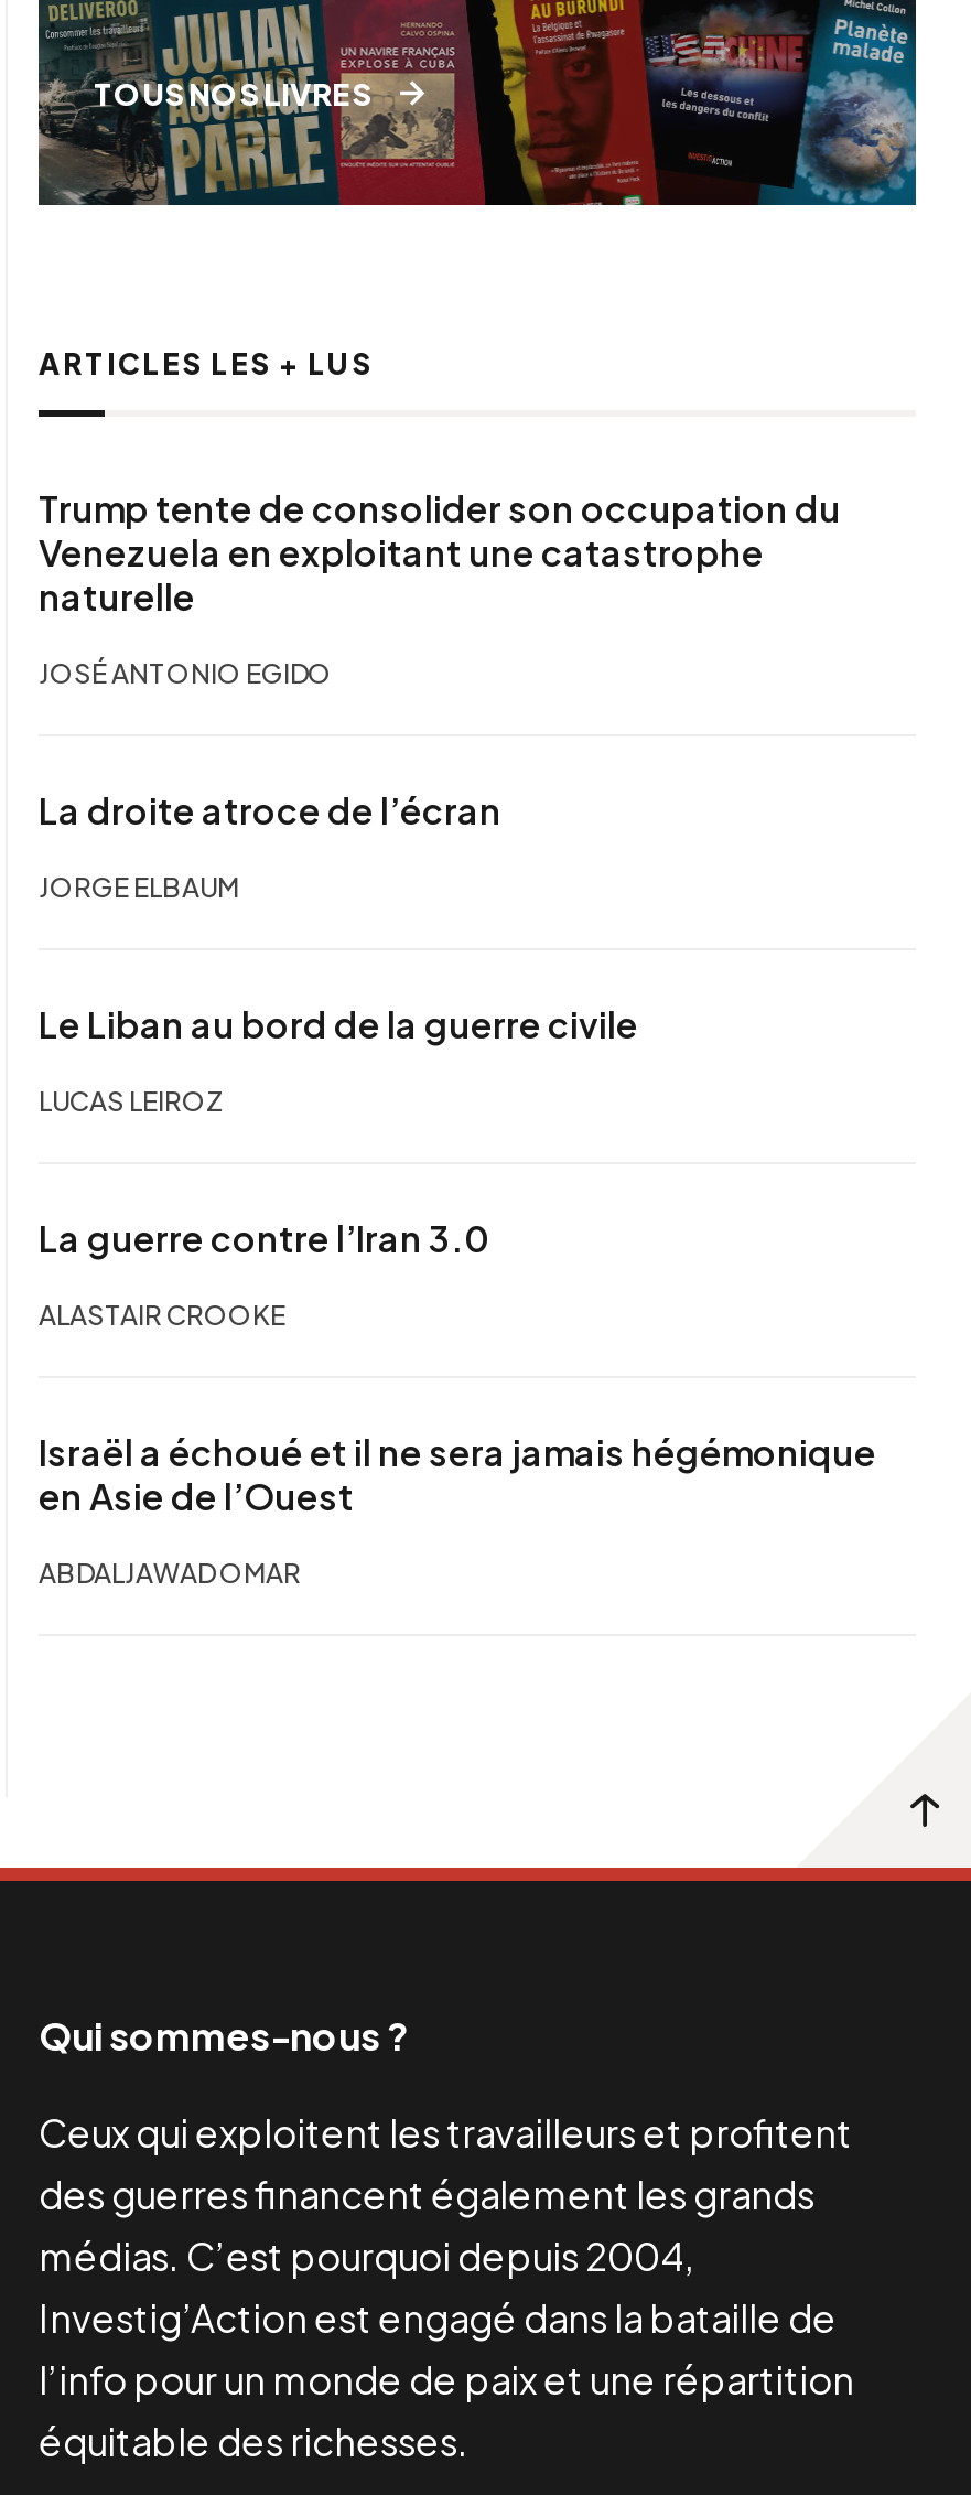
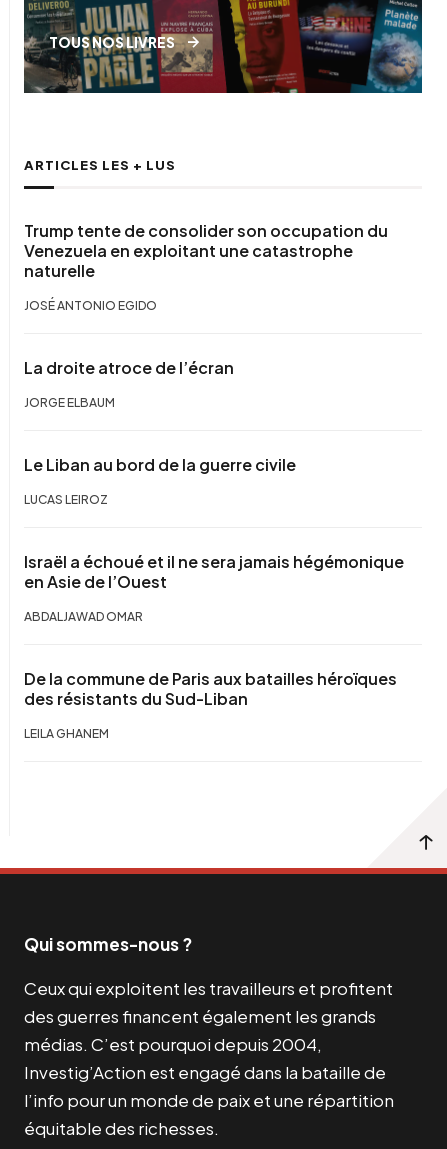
- La guerre contre l’Iran 3.0
- ALASTAIR CROOKE

moved up: Israël a échoué et il ne sera jamais hégémonique | en Asie de l’Ouest | ABDALJAWAD OMAR

+ De la commune de Paris aux batailles héroïques
+ des résistants du Sud-Liban
+ LEILA GHANEM
